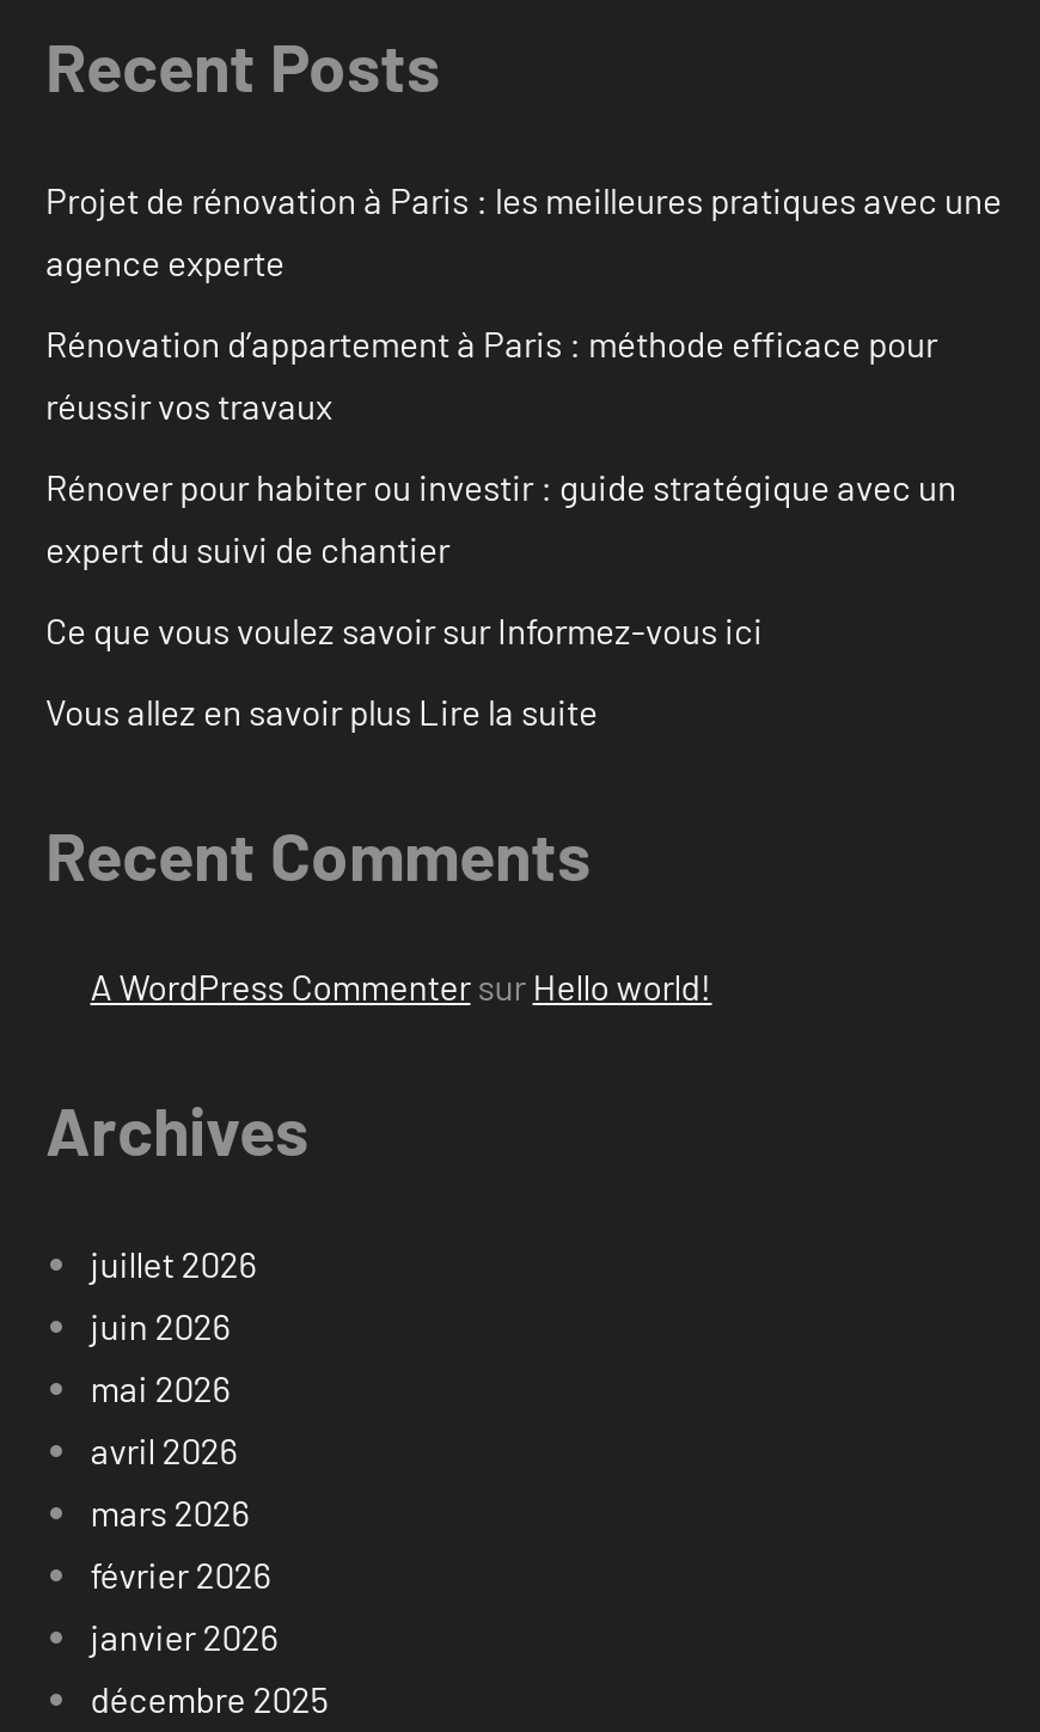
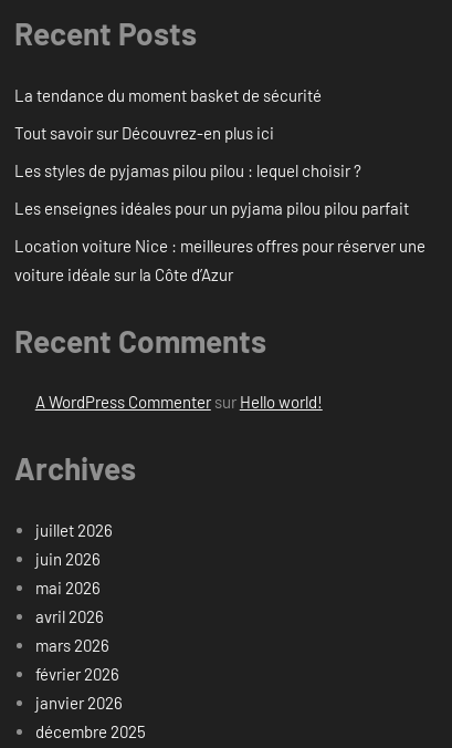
- Projet de rénovation à Paris : les meilleures pratiques avec une
- agence experte
+ La tendance du moment basket de sécurité

- Rénovation d’appartement à Paris : méthode efficace pour
- réussir vos travaux
+ Tout savoir sur Découvrez-en plus ici

- Rénover pour habiter ou investir : guide stratégique avec un
- expert du suivi de chantier
+ Les styles de pyjamas pilou pilou : lequel choisir ?

- Ce que vous voulez savoir sur Informez-vous ici
+ Les enseignes idéales pour un pyjama pilou pilou parfait

- Vous allez en savoir plus Lire la suite
+ Location voiture Nice : meilleures offres pour réserver une
+ voiture idéale sur la Côte d’Azur
